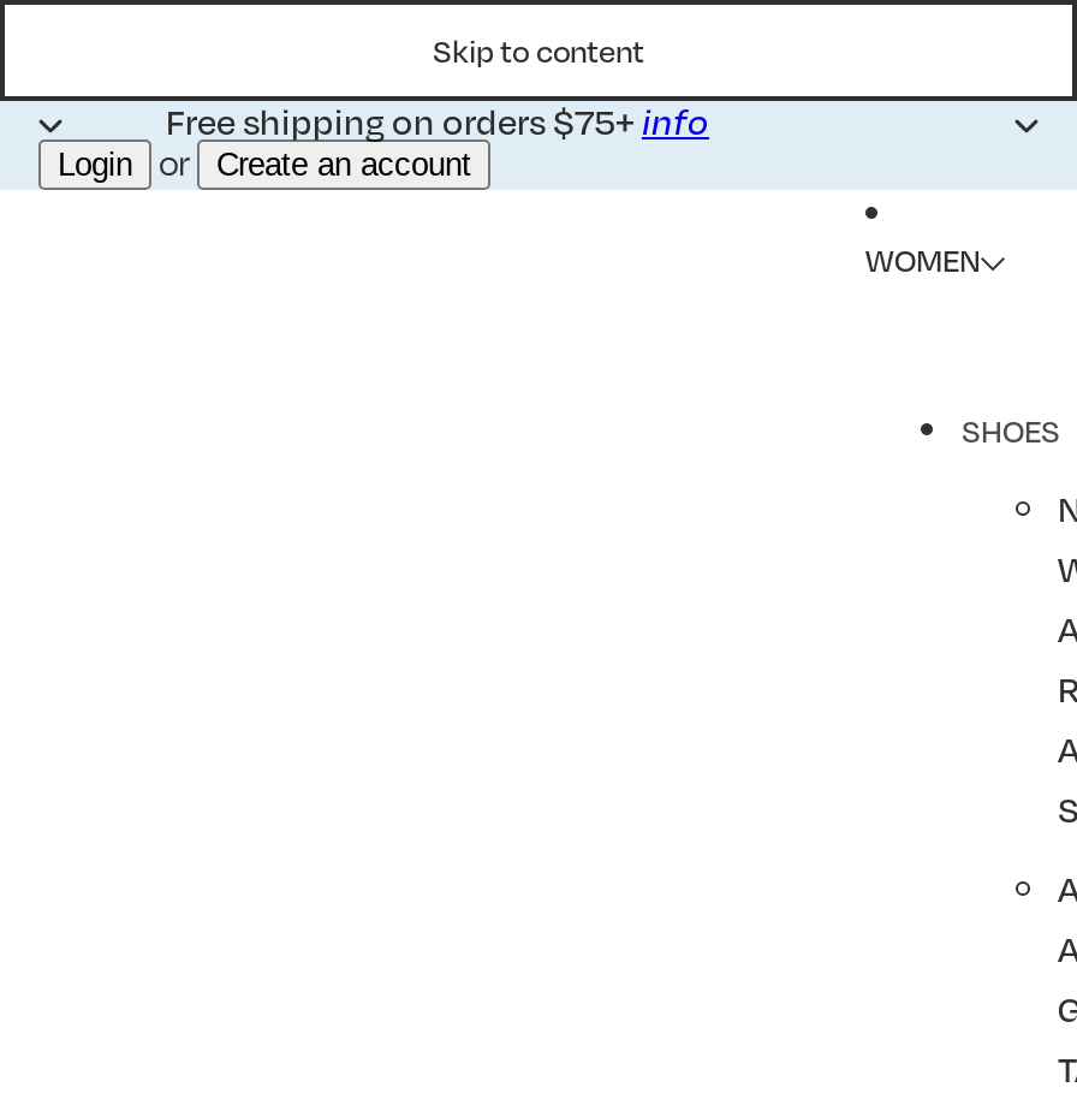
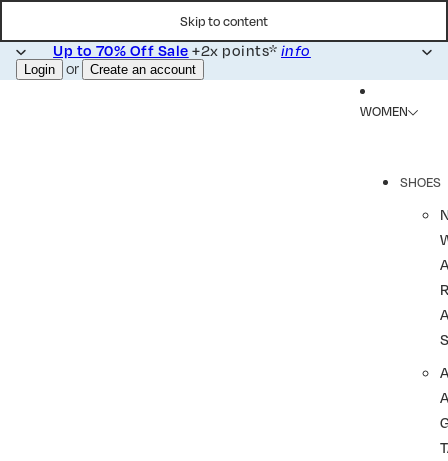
- Free shipping on orders $75+info
+ Up to 70% Off Sale+2x points*info
